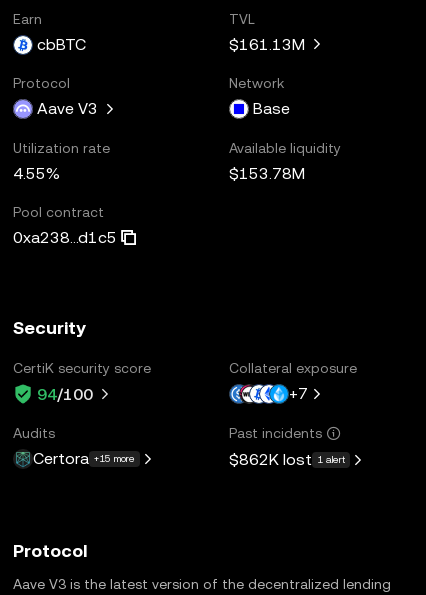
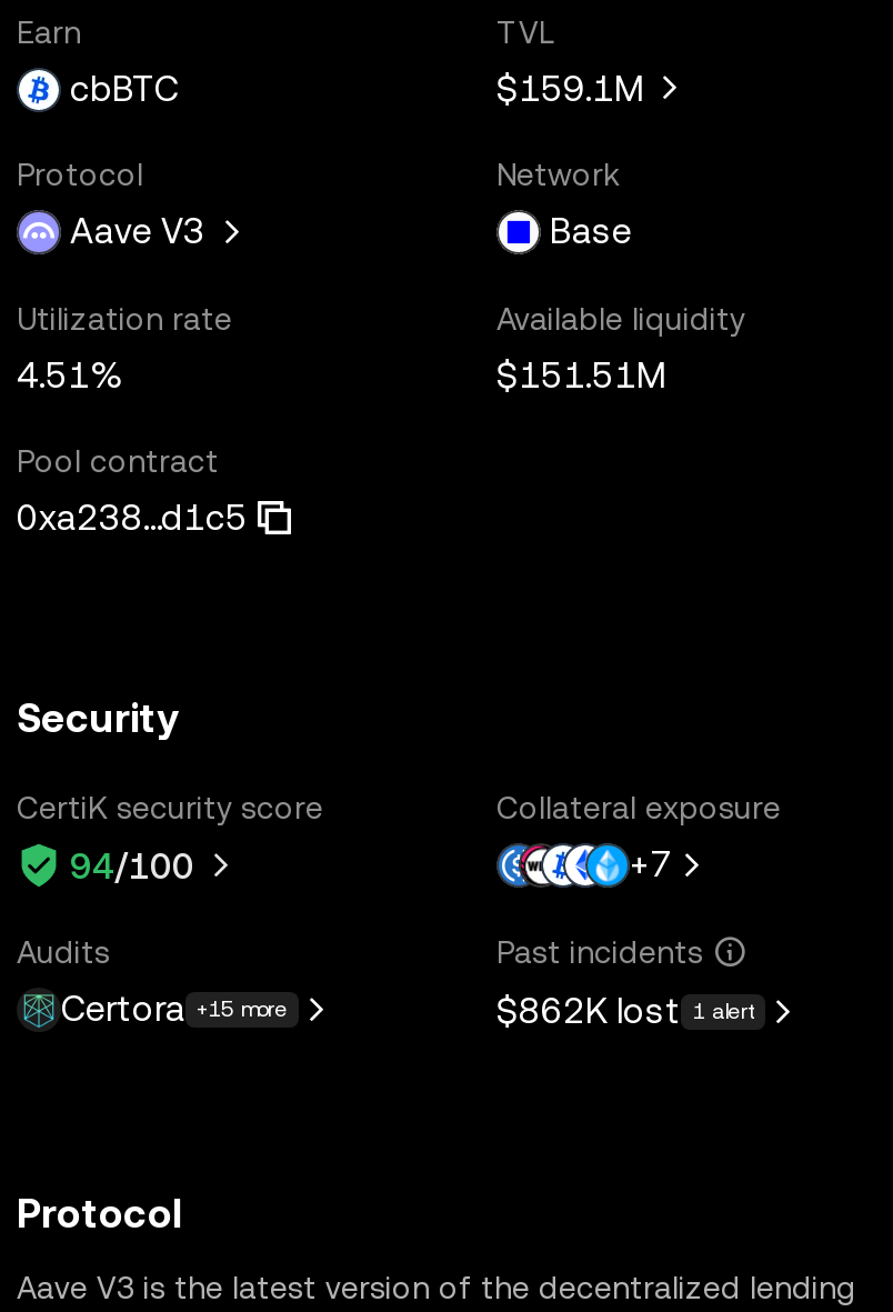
- $161.13M
+ $159.1M

- 4.55%
+ 4.51%

- $153.78M
+ $151.51M
